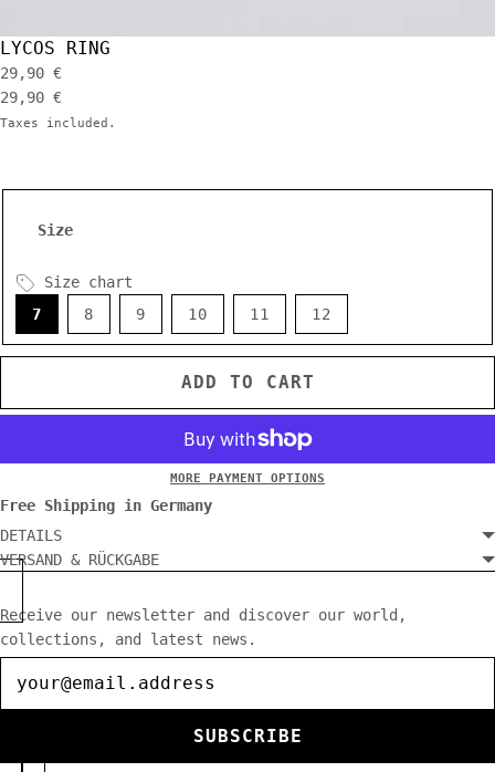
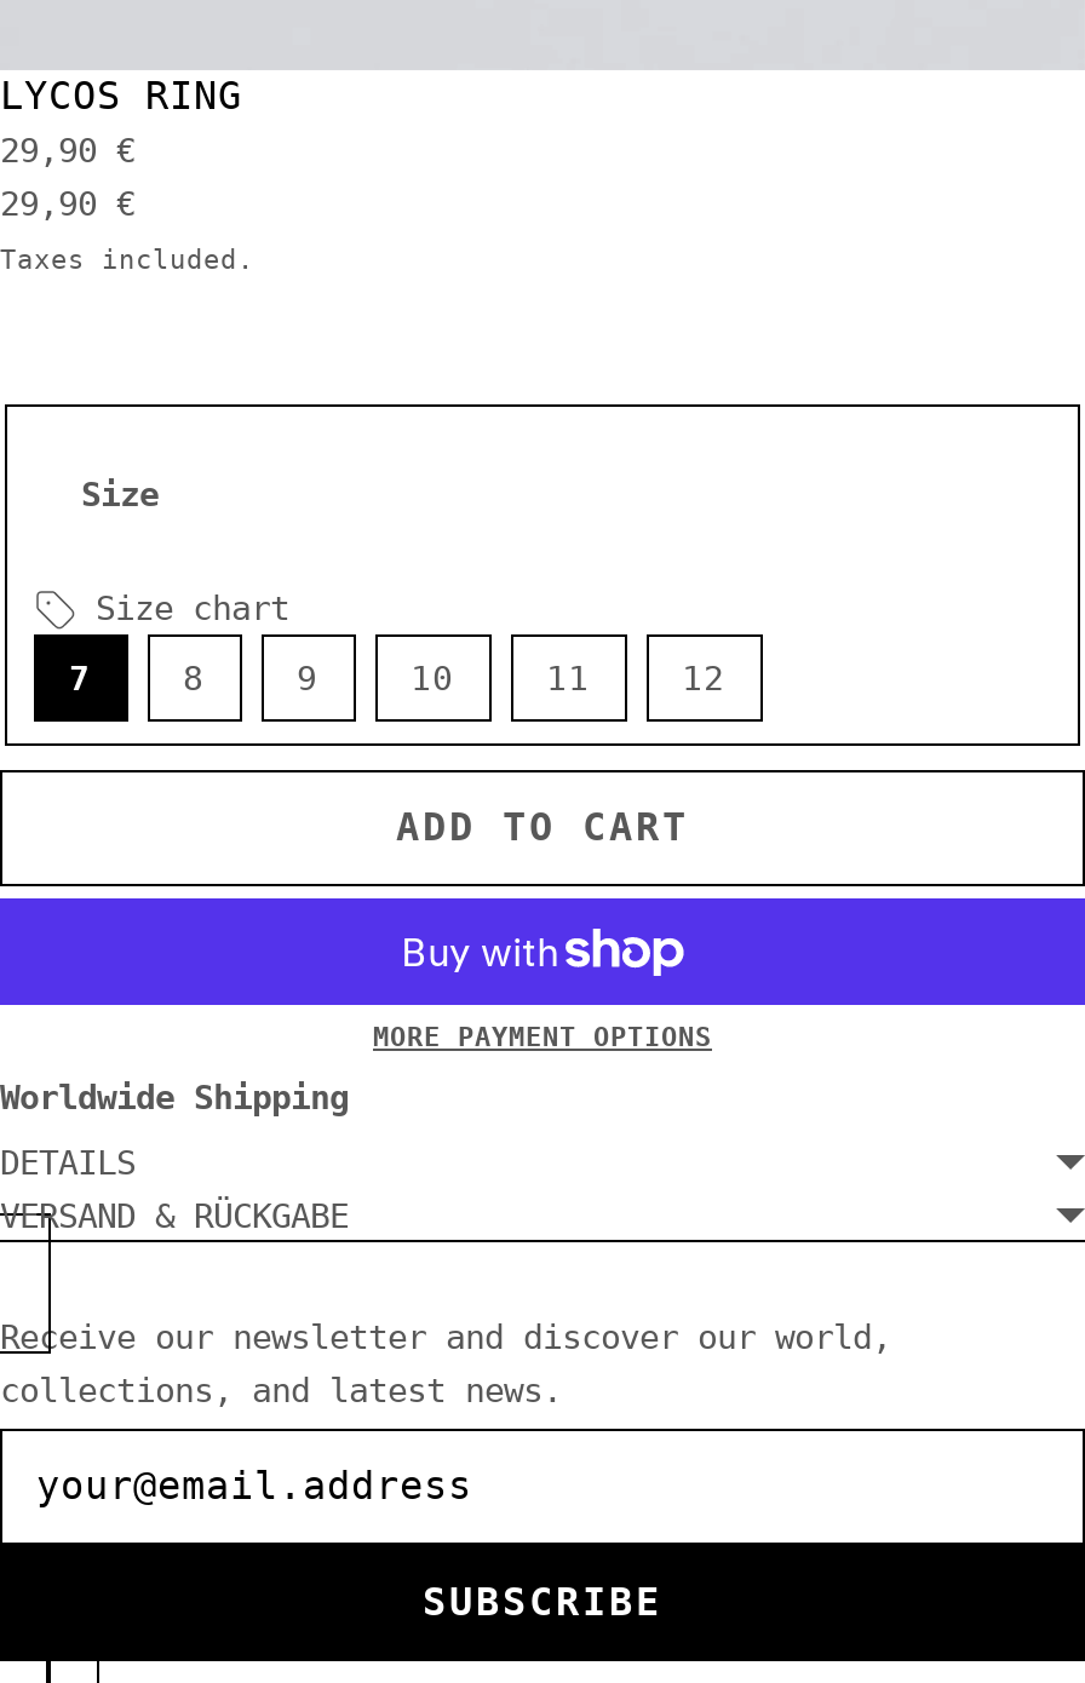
- Free Shipping in Germany
+ Worldwide Shipping
